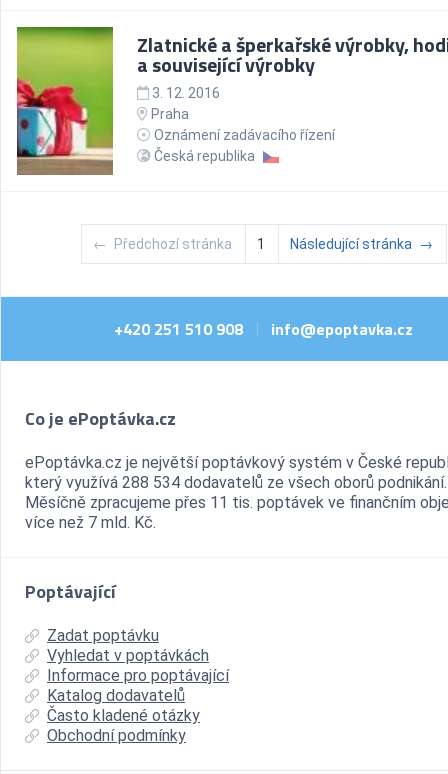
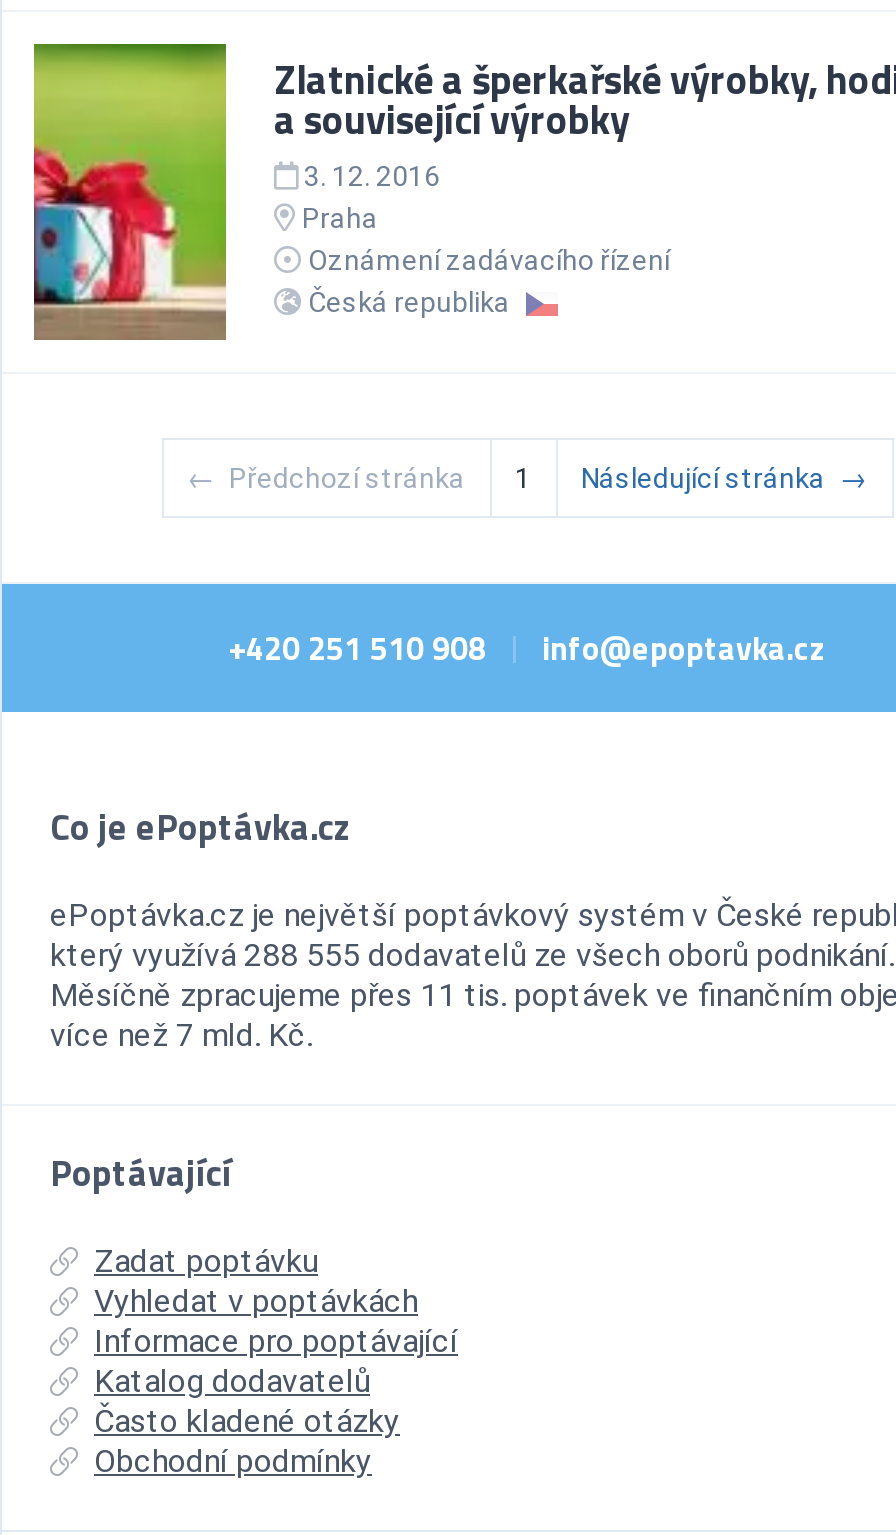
- který využívá 288 534 dodavatelů ze všech oborů podnikání.
+ který využívá 288 555 dodavatelů ze všech oborů podnikání.
